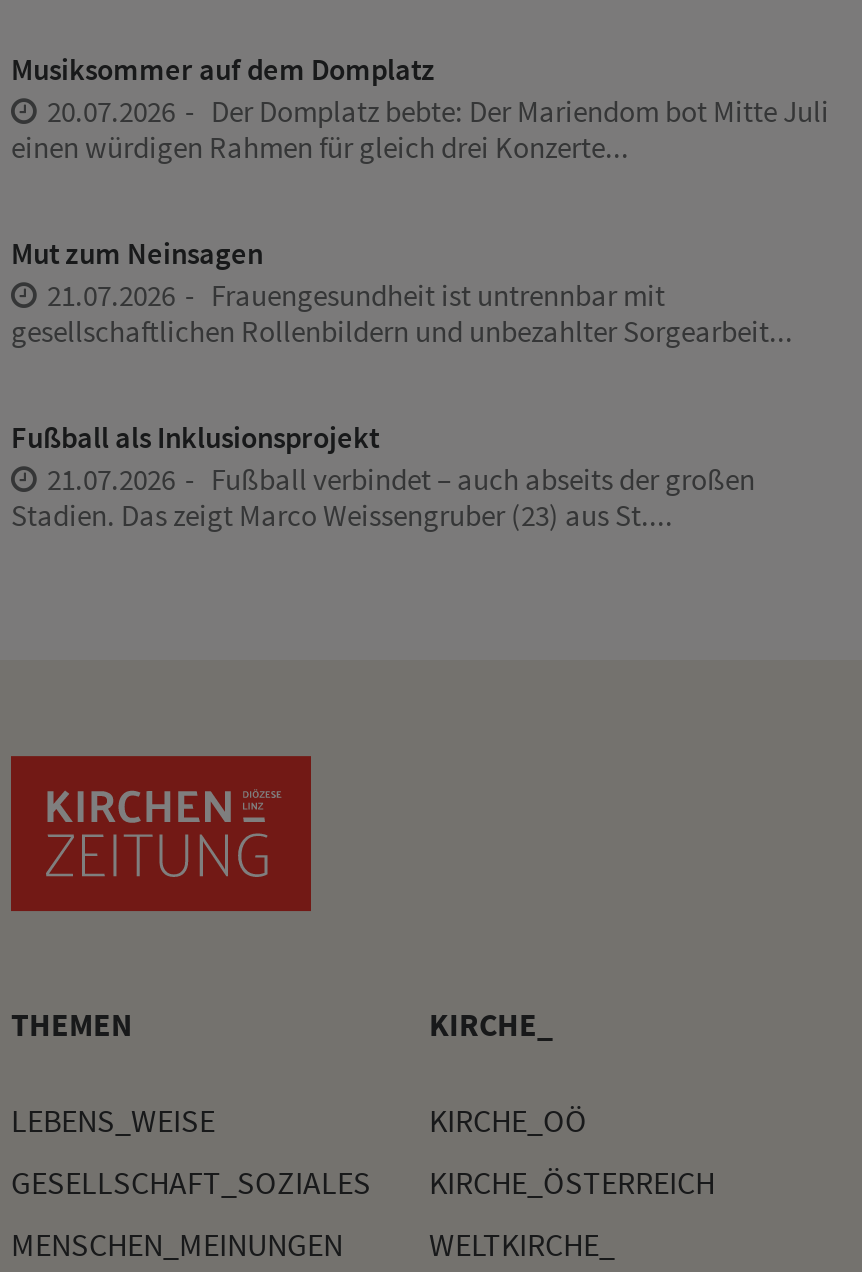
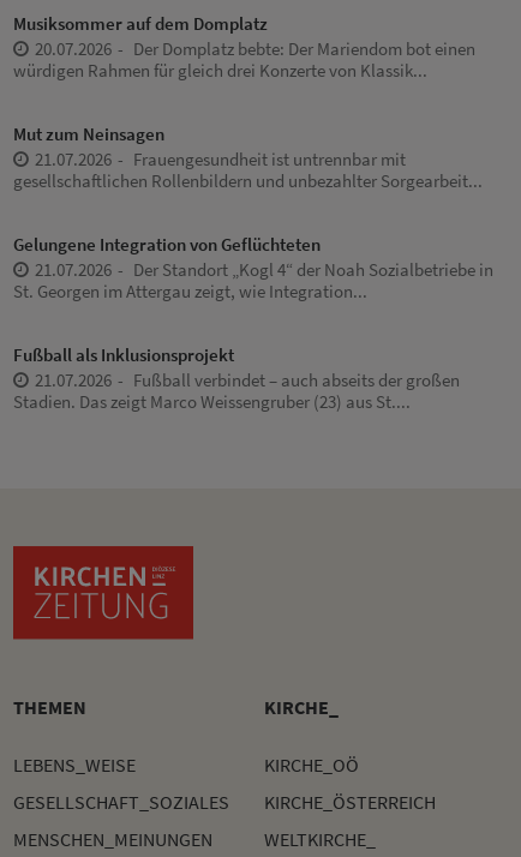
- Der Domplatz bebte: Der Mariendom bot Mitte Juli
- einen würdigen Rahmen für gleich drei Konzerte...
+ Der Domplatz bebte: Der Mariendom bot einen
+ würdigen Rahmen für gleich drei Konzerte von Klassik...

+ Gelungene Integration von Geflüchteten
+ 21.07.2026
+ Der Standort „Kogl 4“ der Noah Sozialbetriebe in
+ St. Georgen im Attergau zeigt, wie Integration...
